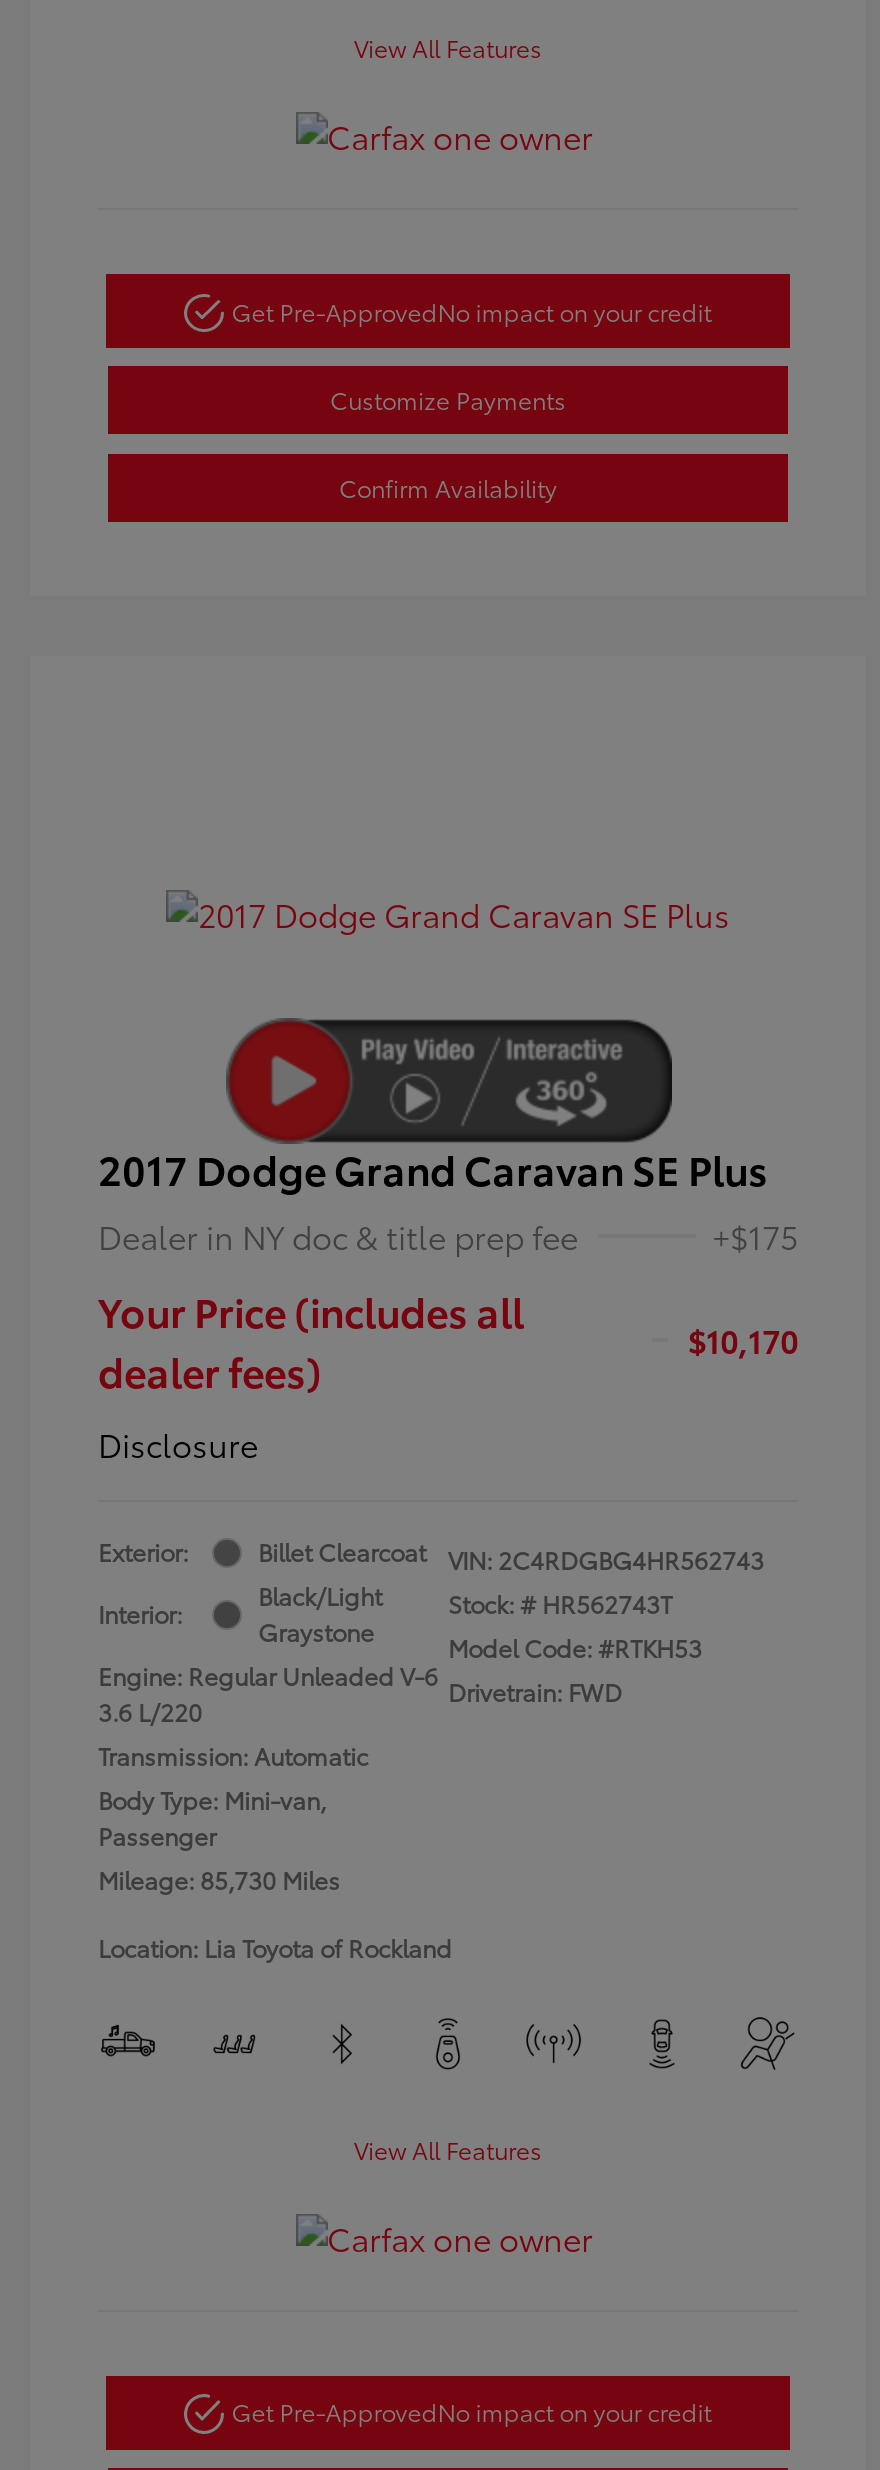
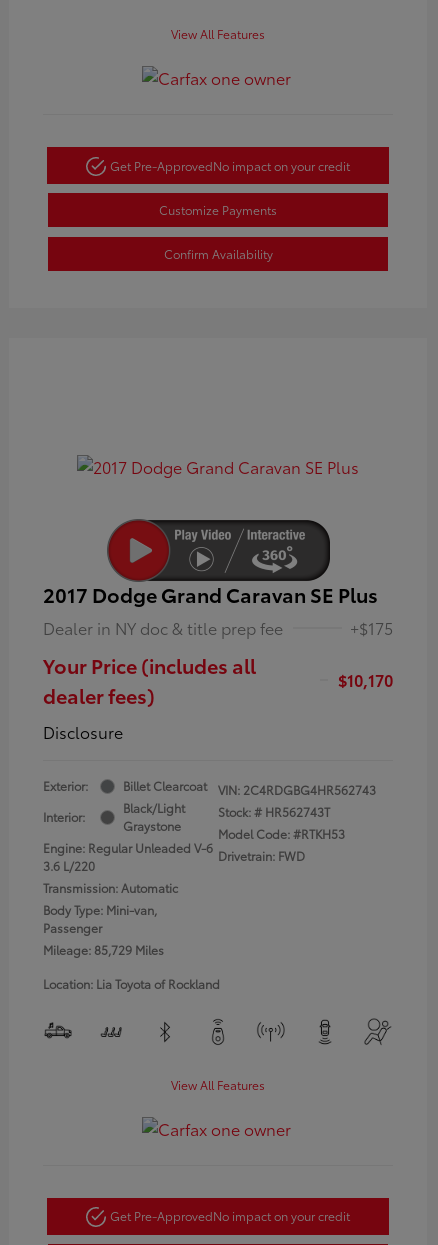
- Mileage: 85,730 Miles
+ Mileage: 85,729 Miles
